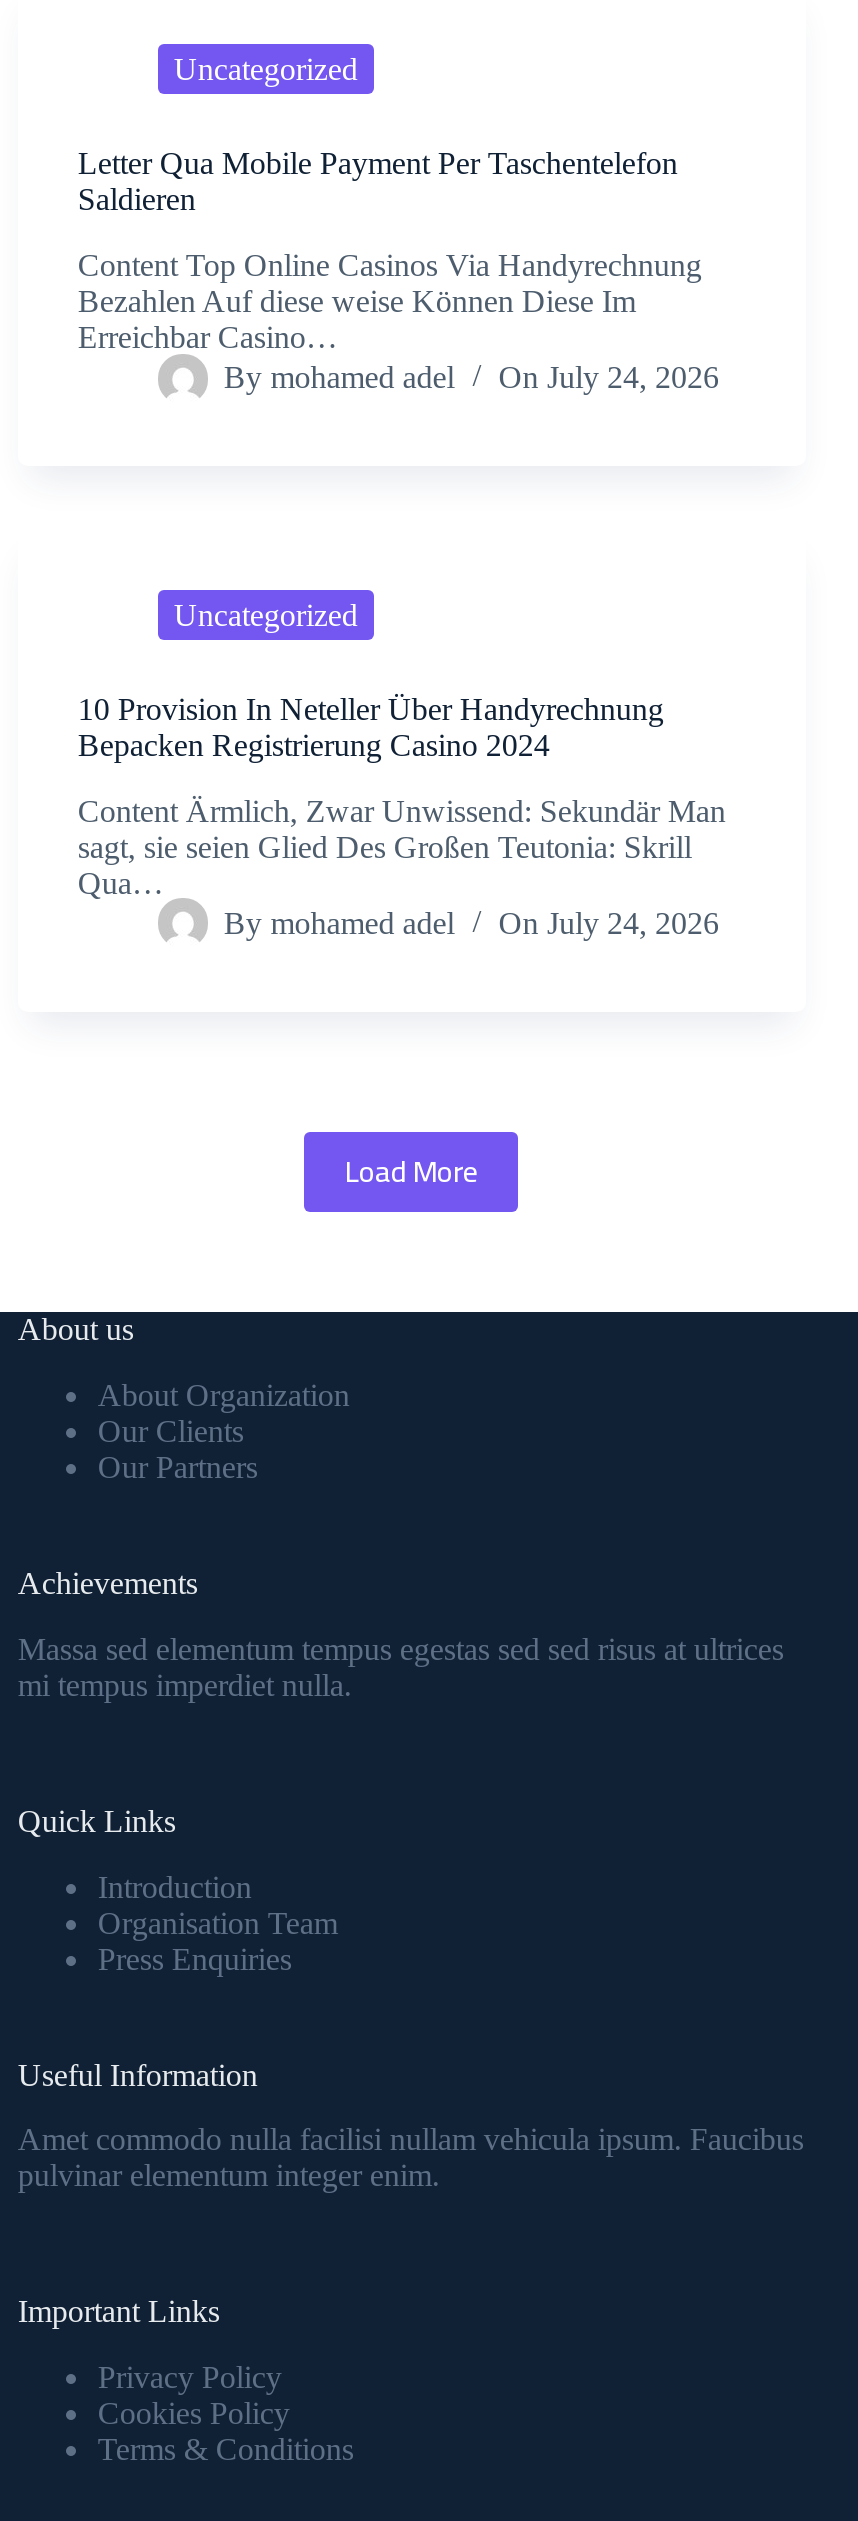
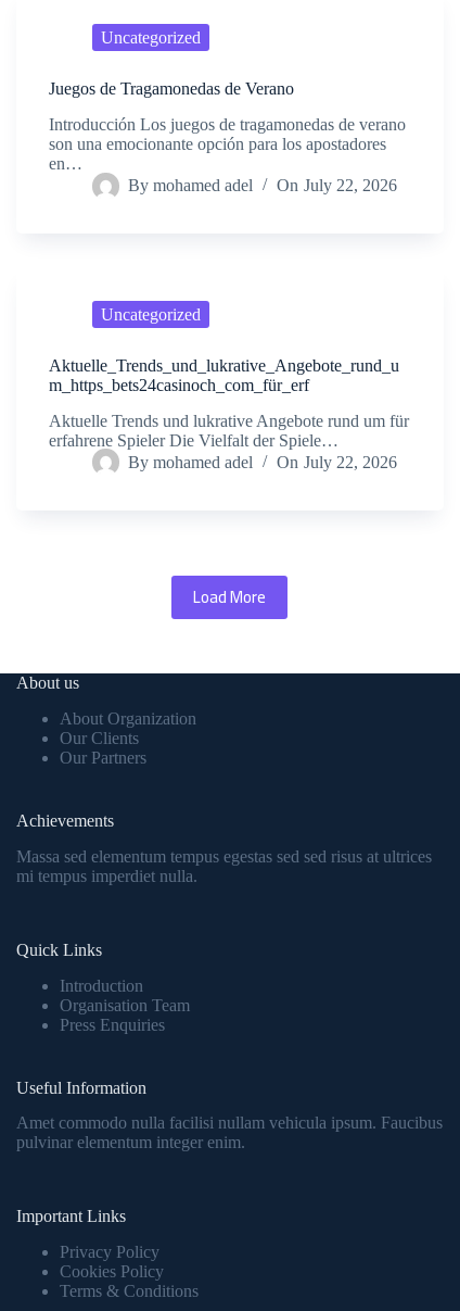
- Letter Qua Mobile Payment Per Taschentelefon
- Saldieren
+ Juegos de Tragamonedas de Verano

- Content Top Online Casinos Via Handyrechnung
- Bezahlen Auf diese weise Können Diese Im
- Erreichbar Casino…
+ Introducción Los juegos de tragamonedas de verano
+ son una emocionante opción para los apostadores
+ en…

- By mohamed adel On July 24, 2026
+ By mohamed adel On July 22, 2026

- 10 Provision In Neteller Über Handyrechnung
- Bepacken Registrierung Casino 2024
+ Aktuelle_Trends_und_lukrative_Angebote_rund_u
+ m_https_bets24casinoch_com_für_erf

- Content Ärmlich, Zwar Unwissend: Sekundär Man
- sagt, sie seien Glied Des Großen Teutonia: Skrill
- Qua…
+ Aktuelle Trends und lukrative Angebote rund um für
+ erfahrene Spieler Die Vielfalt der Spiele…

- By mohamed adel On July 24, 2026
+ By mohamed adel On July 22, 2026
